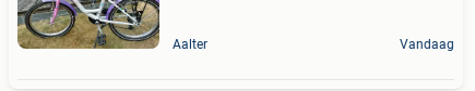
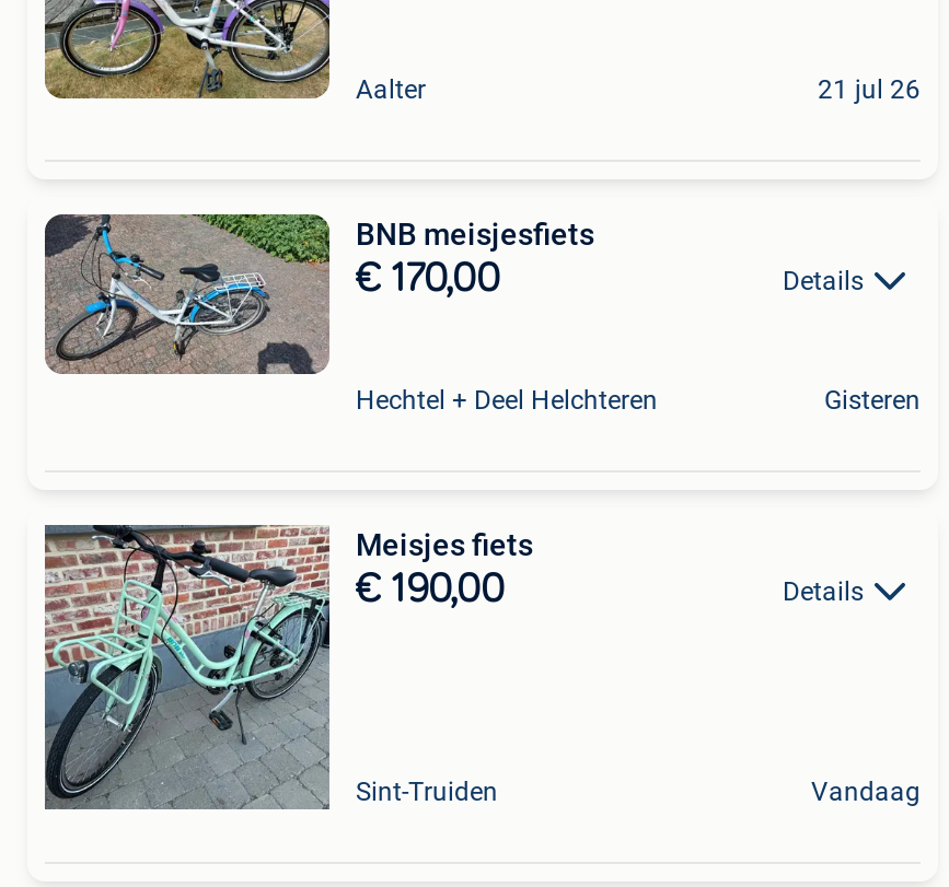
+ [image]
+ Meisjes fiets
+ € 190,00
+ Details

+ [image]
+ BNB meisjesfiets
+ € 170,00
+ Details

+ Hechtel + Deel Helchteren
+ Gisteren

+ Sint-Truiden

+ 21 jul 26
